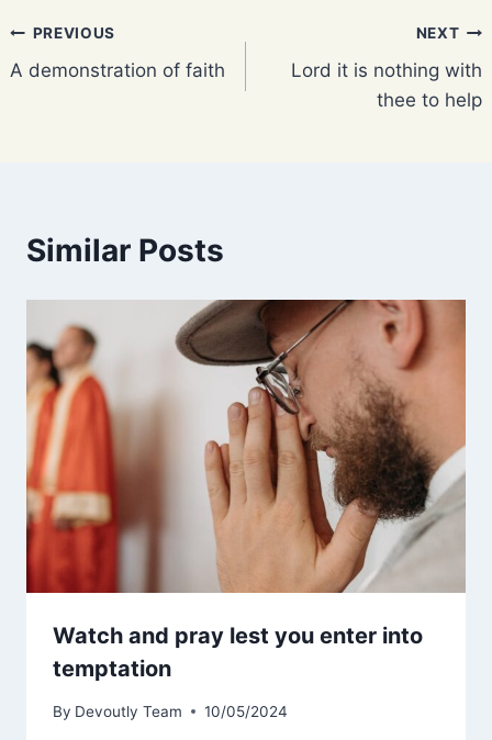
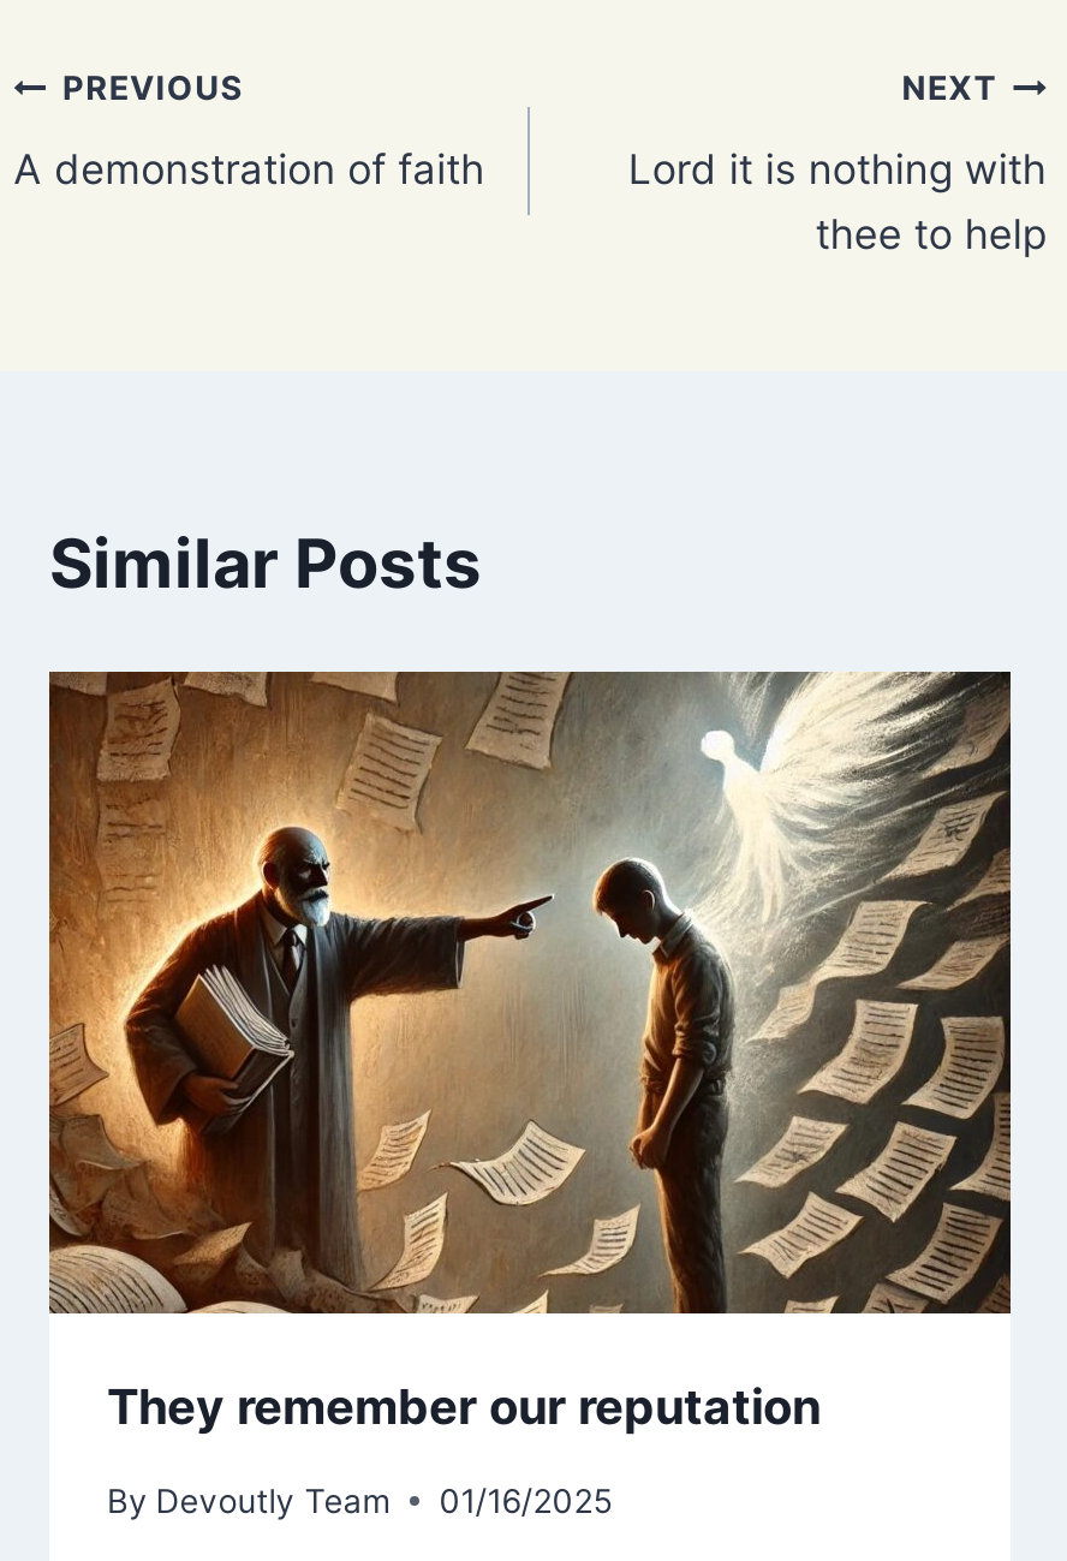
- [image]
- Watch and pray lest you enter into
- temptation
+ [image]
+ They remember our reputation

- By Devoutly Team 10/05/2024
+ By Devoutly Team 01/16/2025
